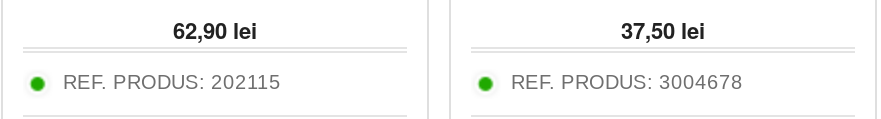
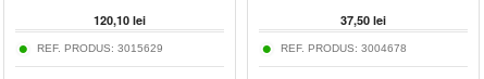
- 62,90 lei
+ 120,10 lei

- REF. PRODUS: 202115
+ REF. PRODUS: 3015629
